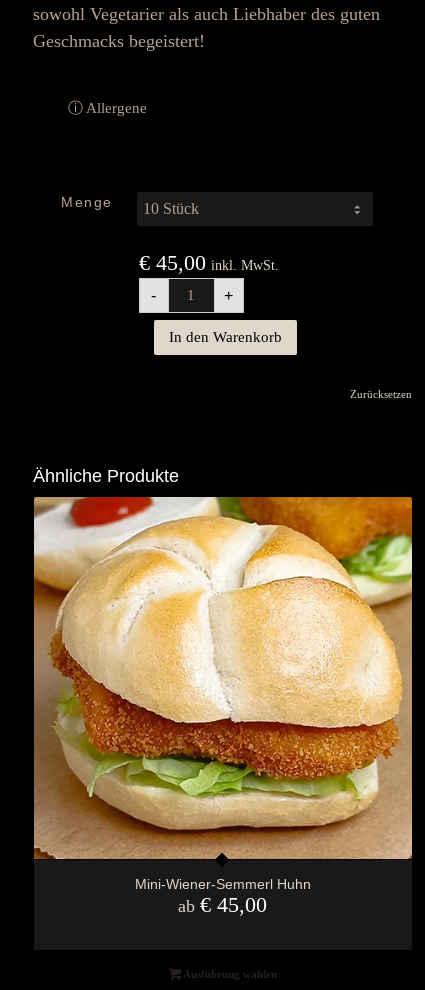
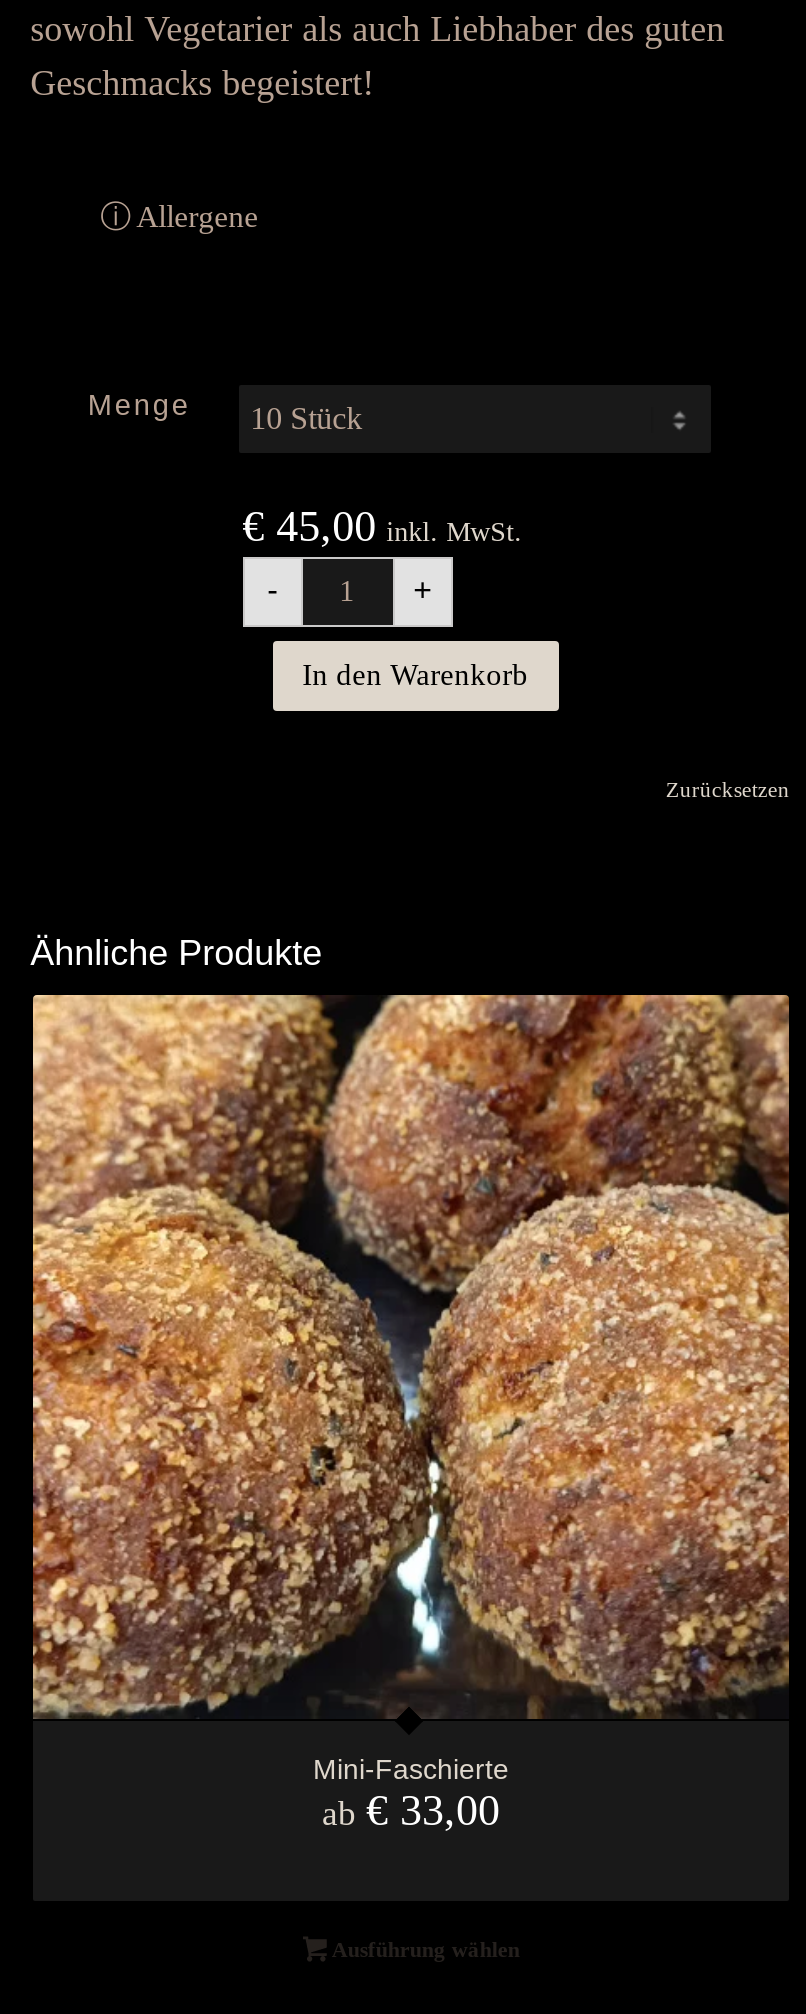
- [image]
- Mini-Wiener-Semmerl Huhn
- ab €45,00
+ [image]
+ Mini-Faschierte
+ ab €33,00
